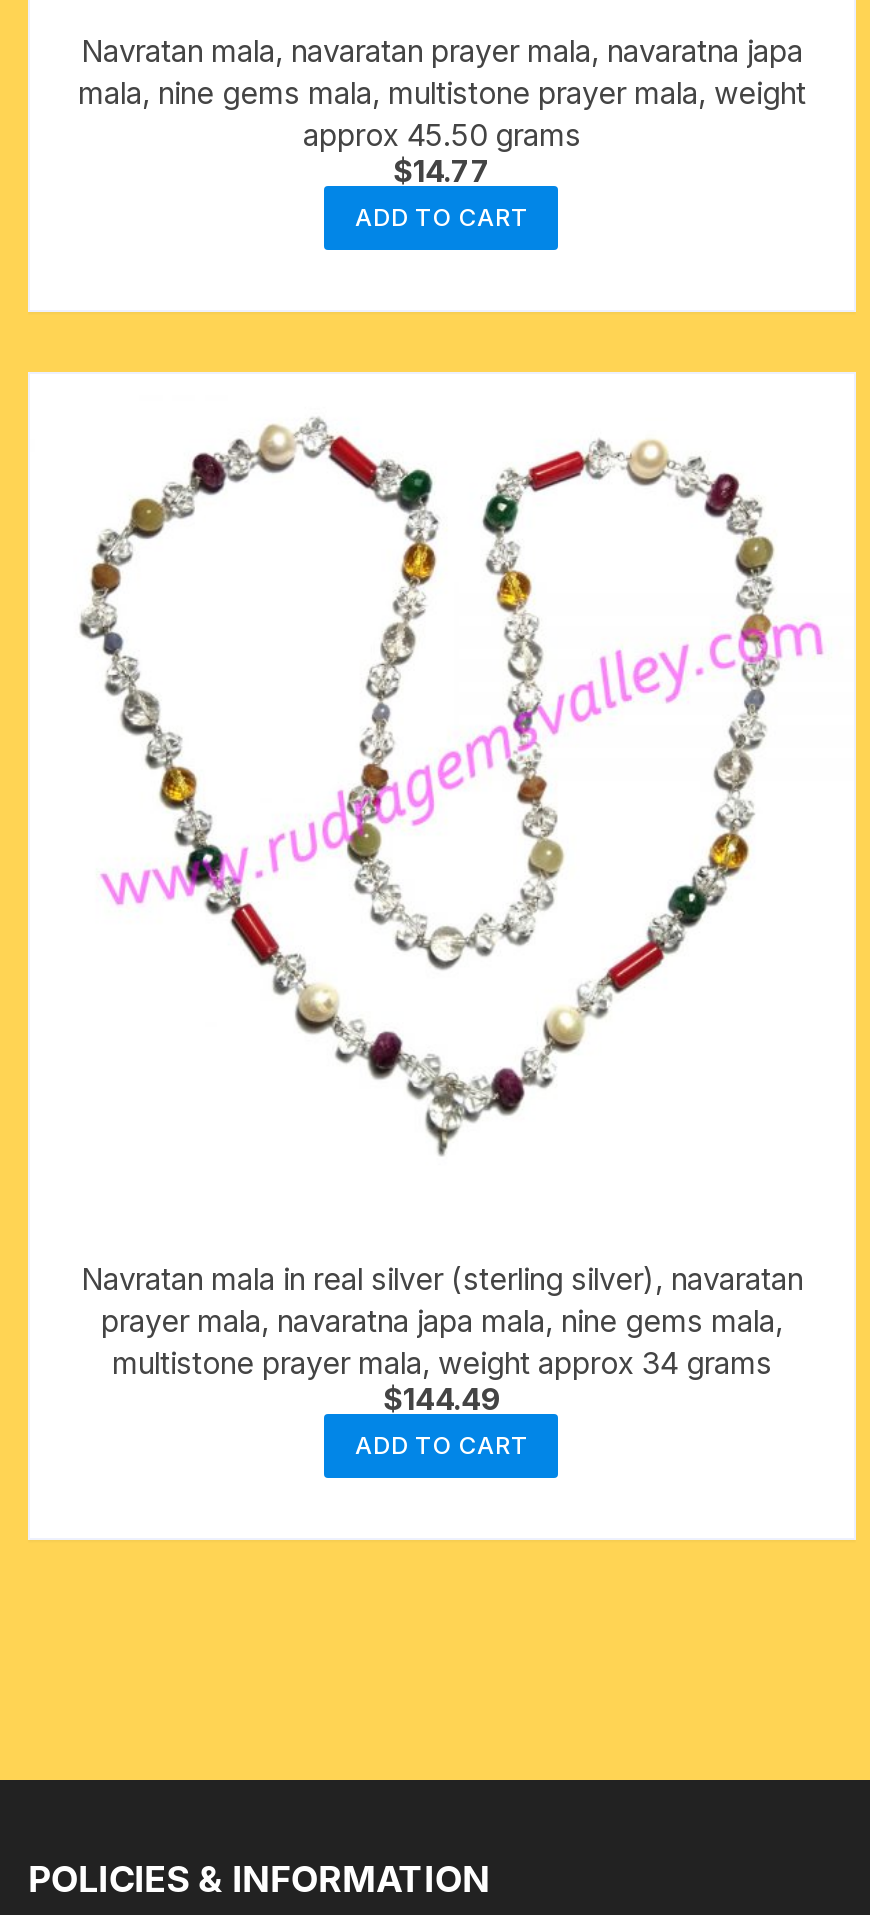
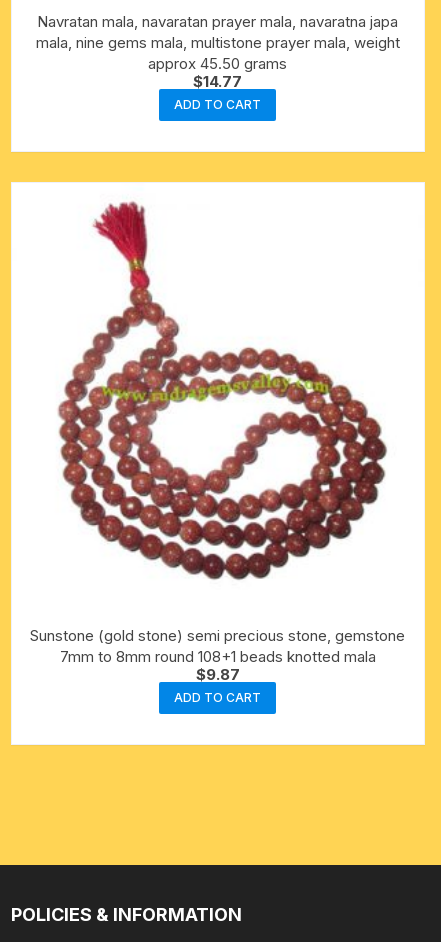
- [image]
+ [image]

- Navratan mala in real silver (sterling silver), navaratan
- prayer mala, navaratna japa mala, nine gems mala,
- multistone prayer mala, weight approx 34 grams
- $144.49
+ Sunstone (gold stone) semi precious stone, gemstone
+ 7mm to 8mm round 108+1 beads knotted mala
+ $9.87
